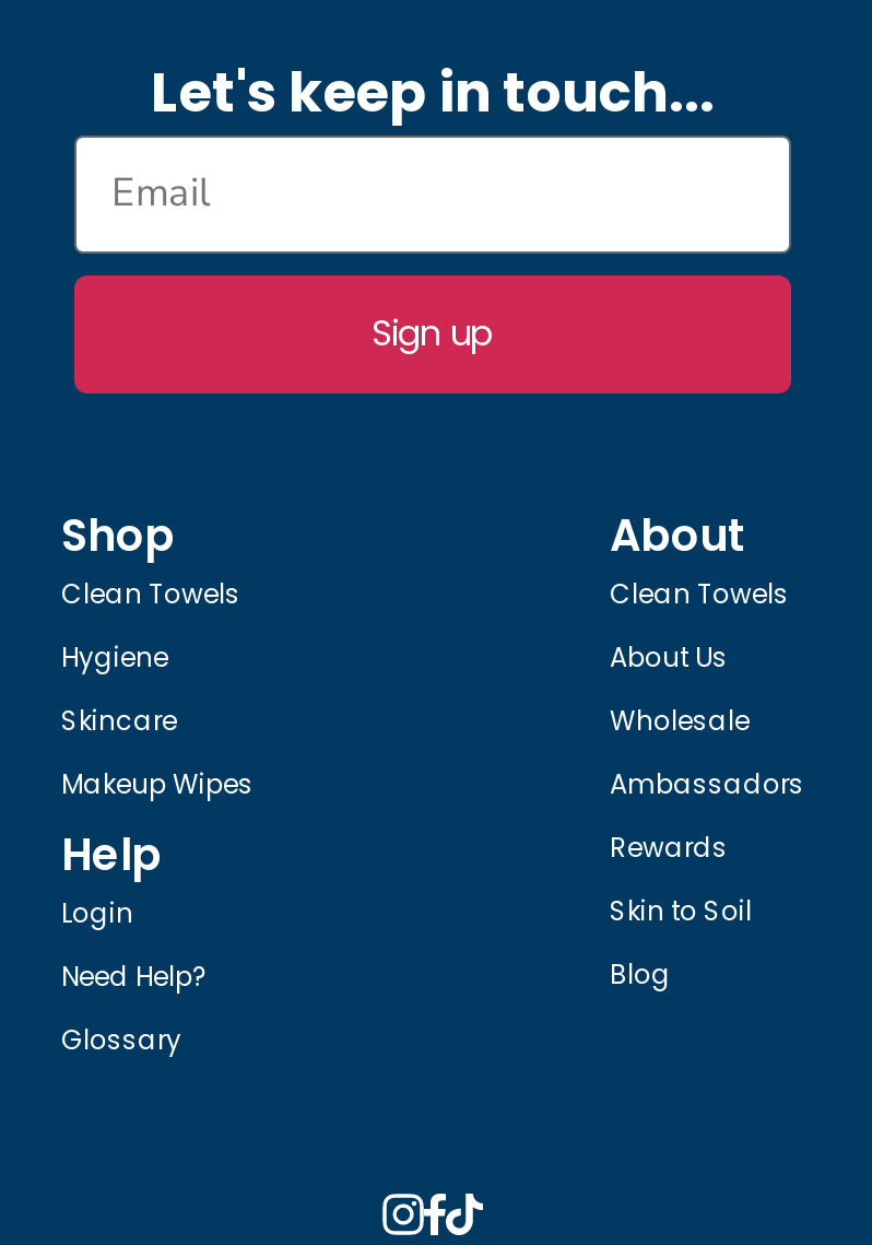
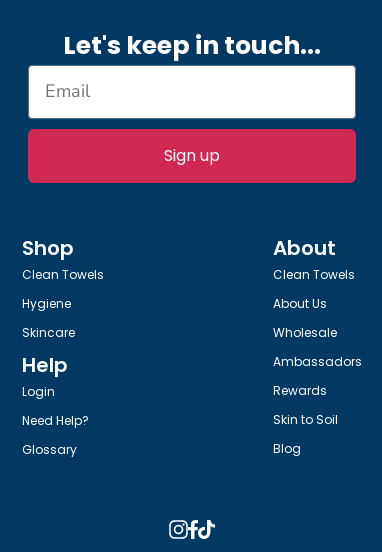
- Makeup Wipes
